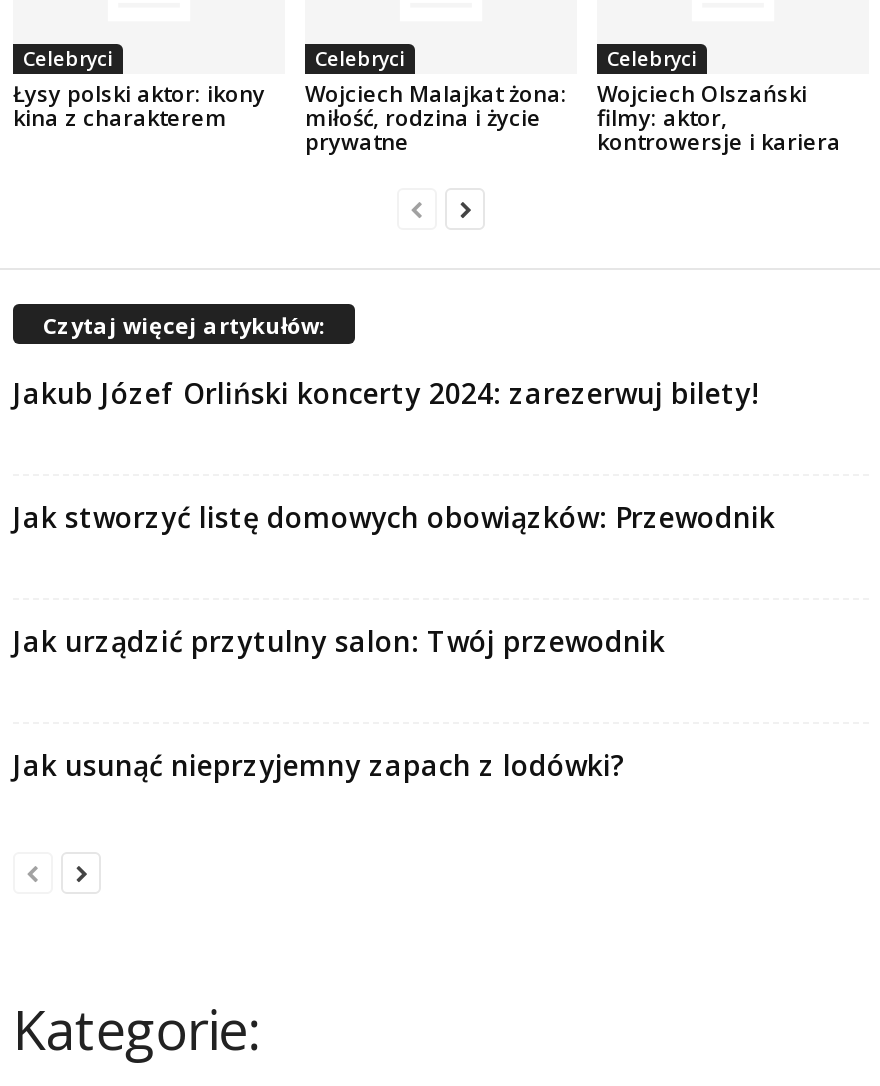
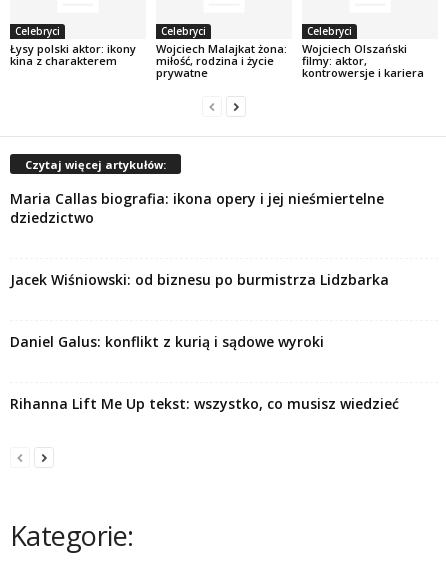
- Jakub Józef Orliński koncerty 2024: zarezerwuj bilety!
+ Maria Callas biografia: ikona opery i jej nieśmiertelne
+ dziedzictwo

- Jak stworzyć listę domowych obowiązków: Przewodnik
+ Jacek Wiśniowski: od biznesu po burmistrza Lidzbarka

- Jak urządzić przytulny salon: Twój przewodnik
+ Daniel Galus: konflikt z kurią i sądowe wyroki

- Jak usunąć nieprzyjemny zapach z lodówki?
+ Rihanna Lift Me Up tekst: wszystko, co musisz wiedzieć
